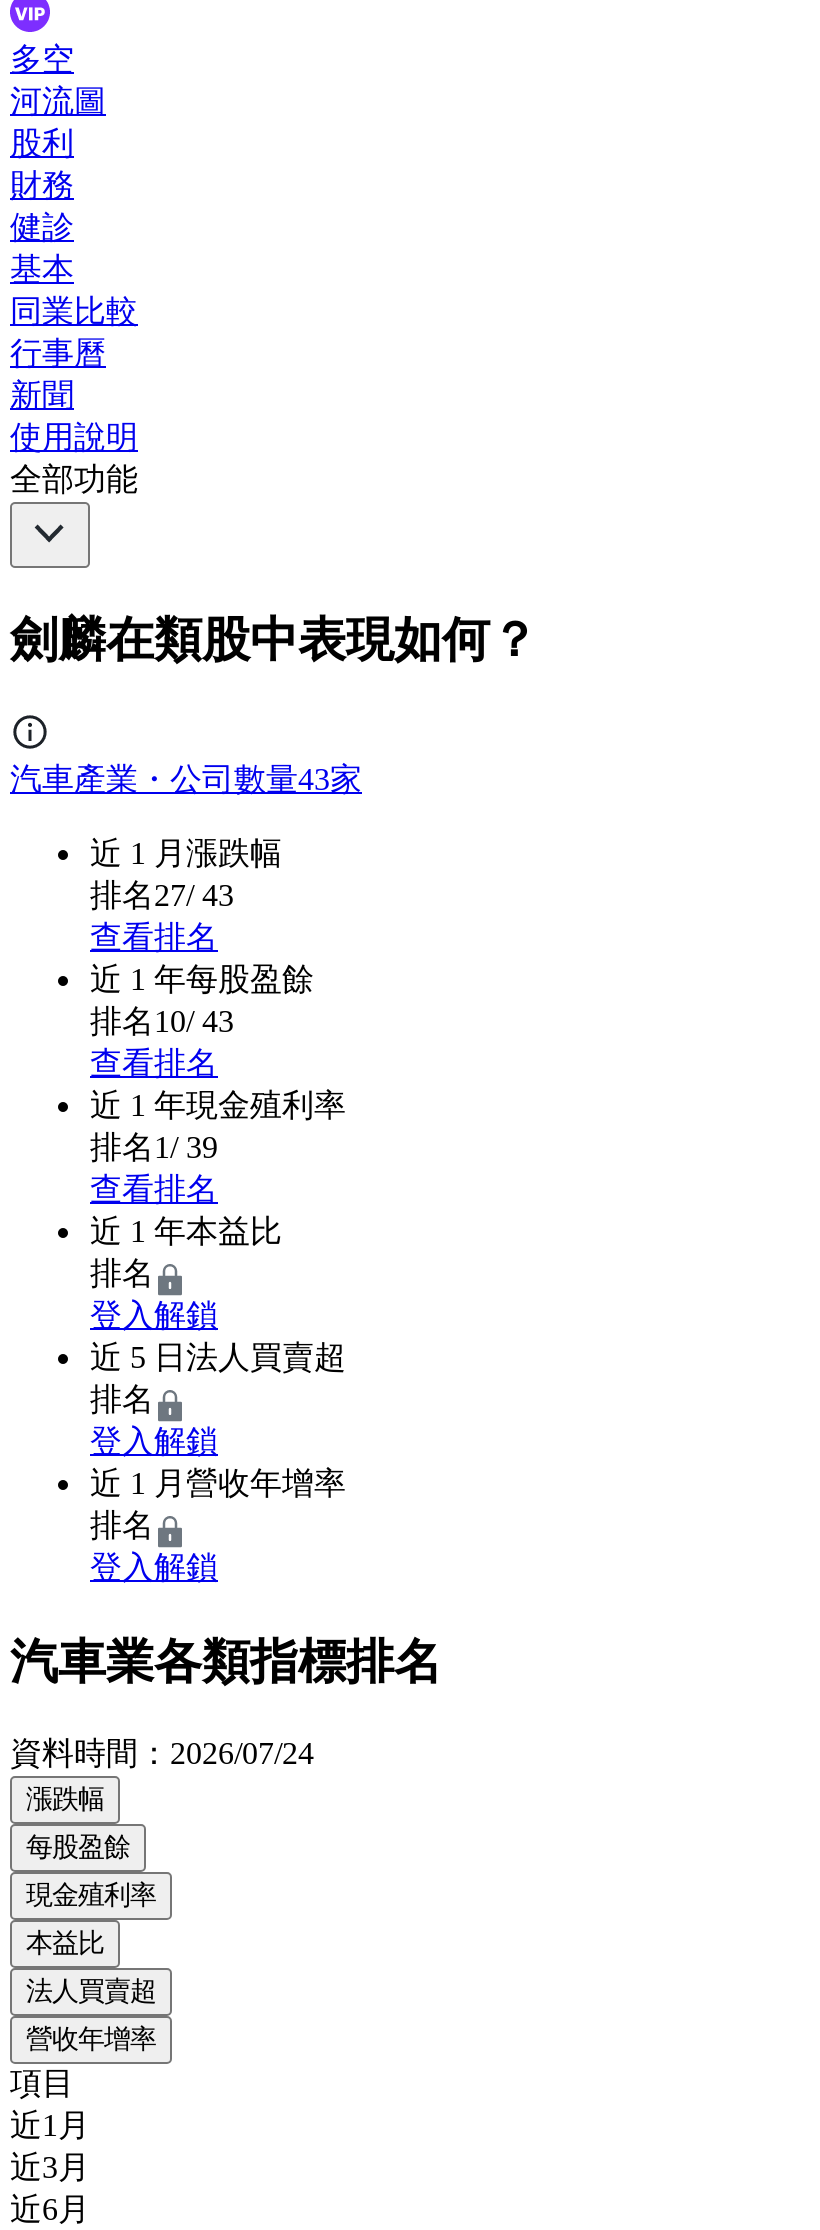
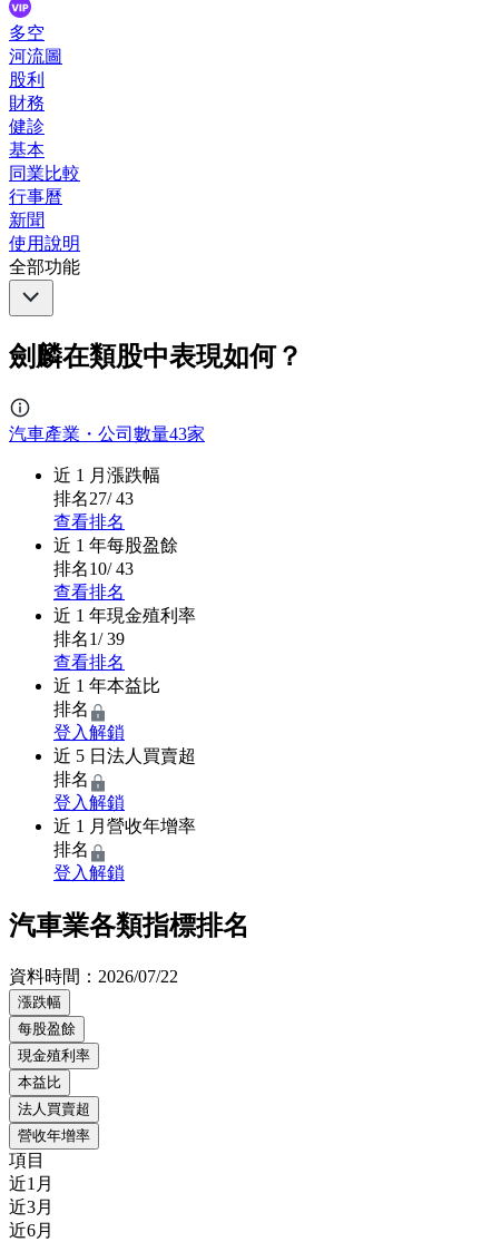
- 資料時間：2026/07/24
+ 資料時間：2026/07/22
